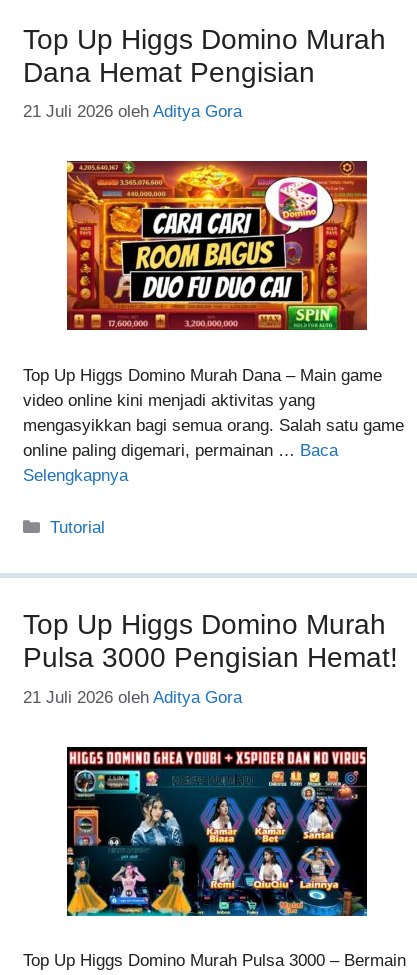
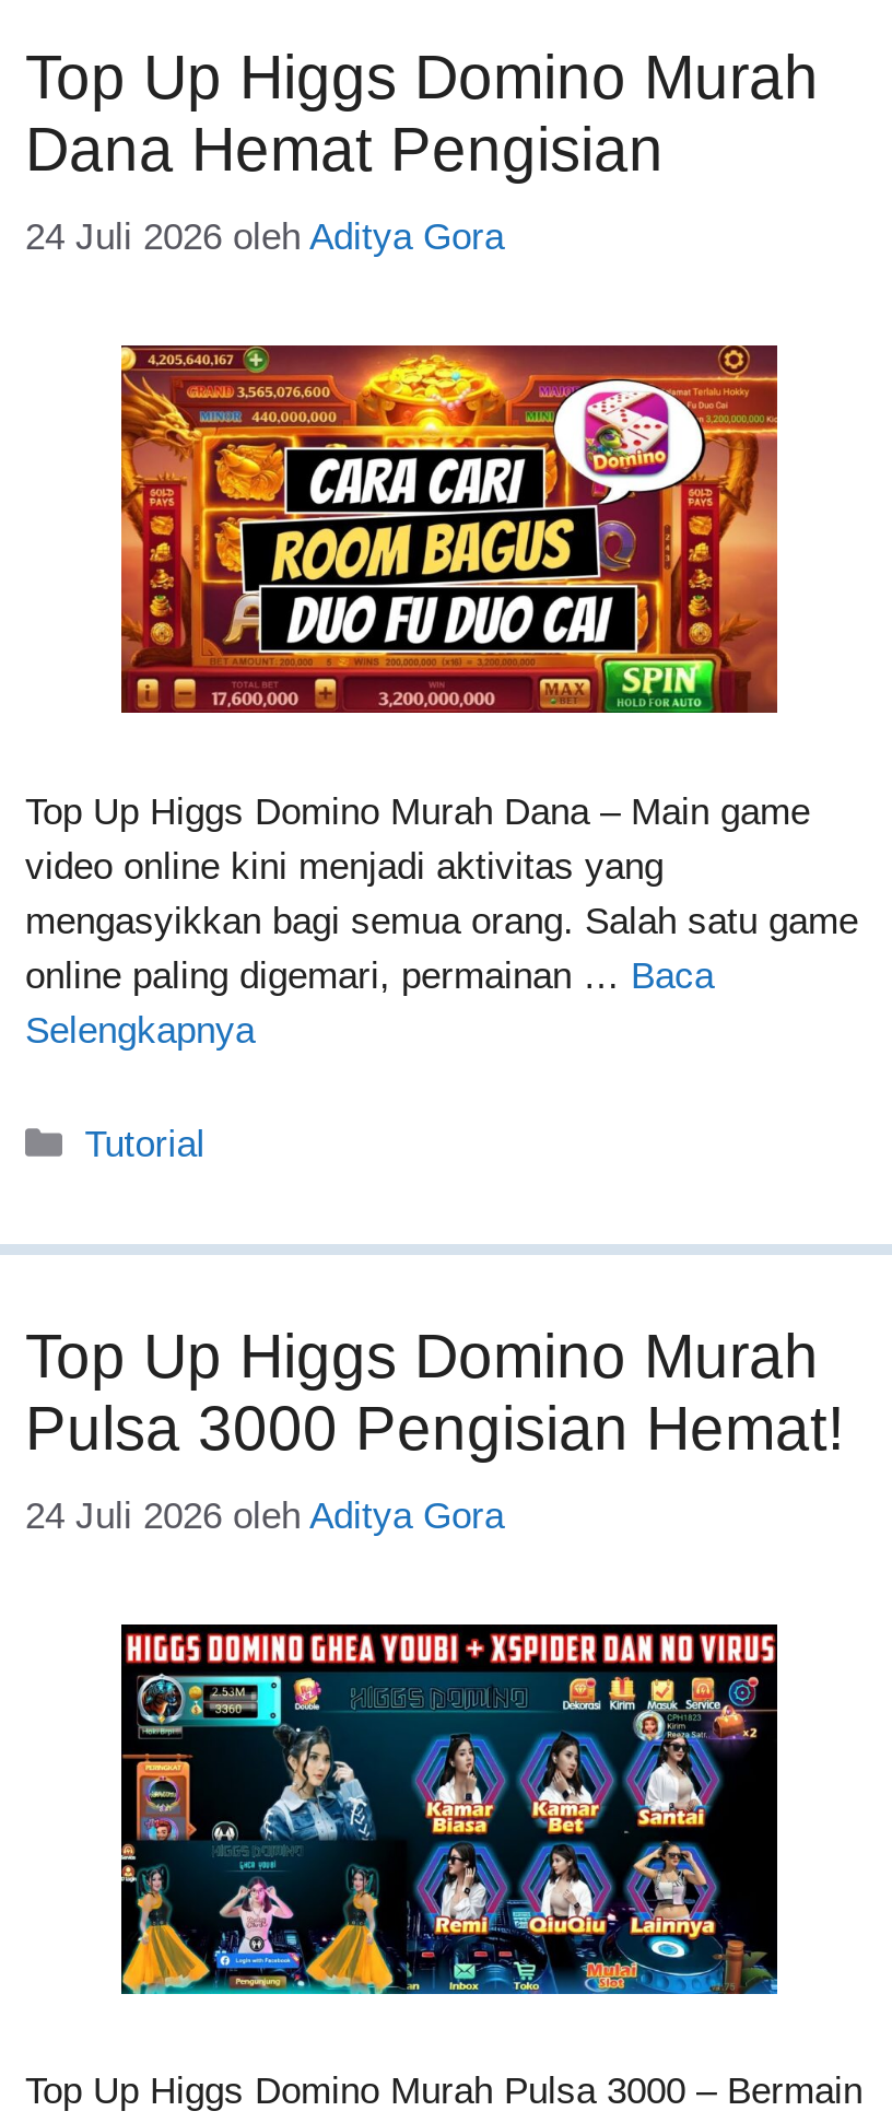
- 21 Juli 2026 oleh Aditya Gora
+ 24 Juli 2026 oleh Aditya Gora

- 21 Juli 2026 oleh Aditya Gora
+ 24 Juli 2026 oleh Aditya Gora
